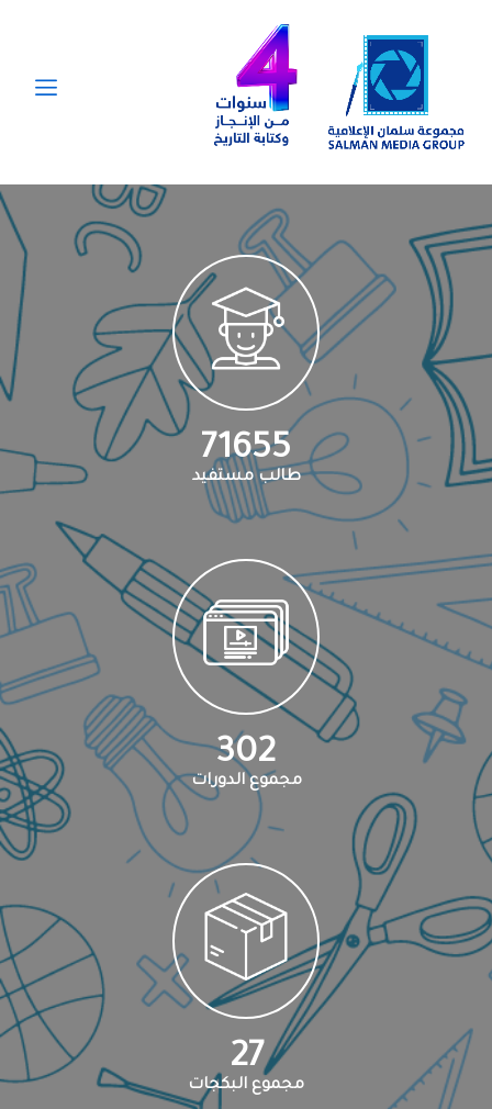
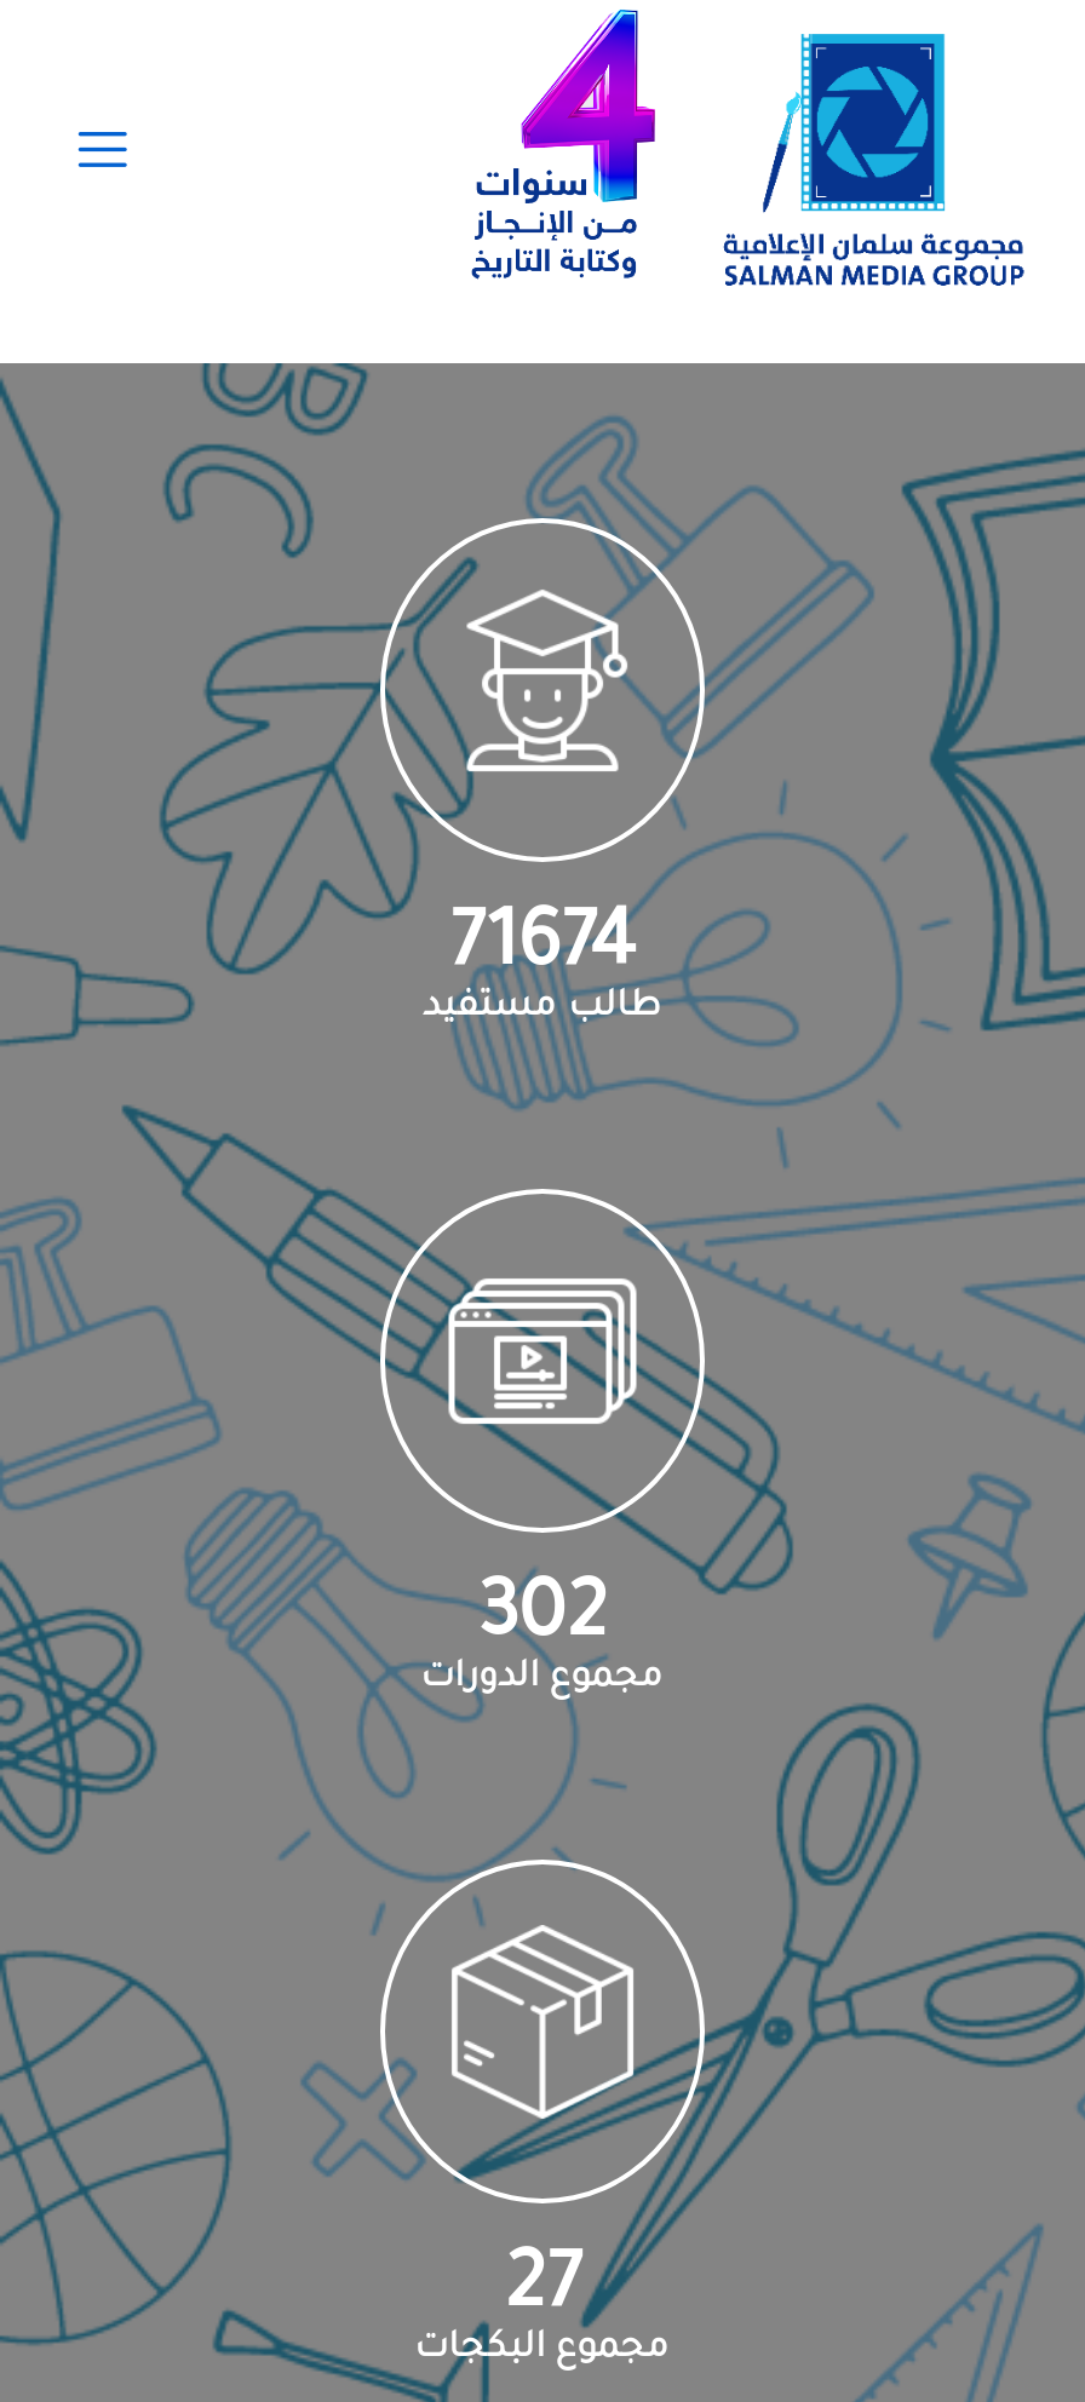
- 71655
+ 71674
